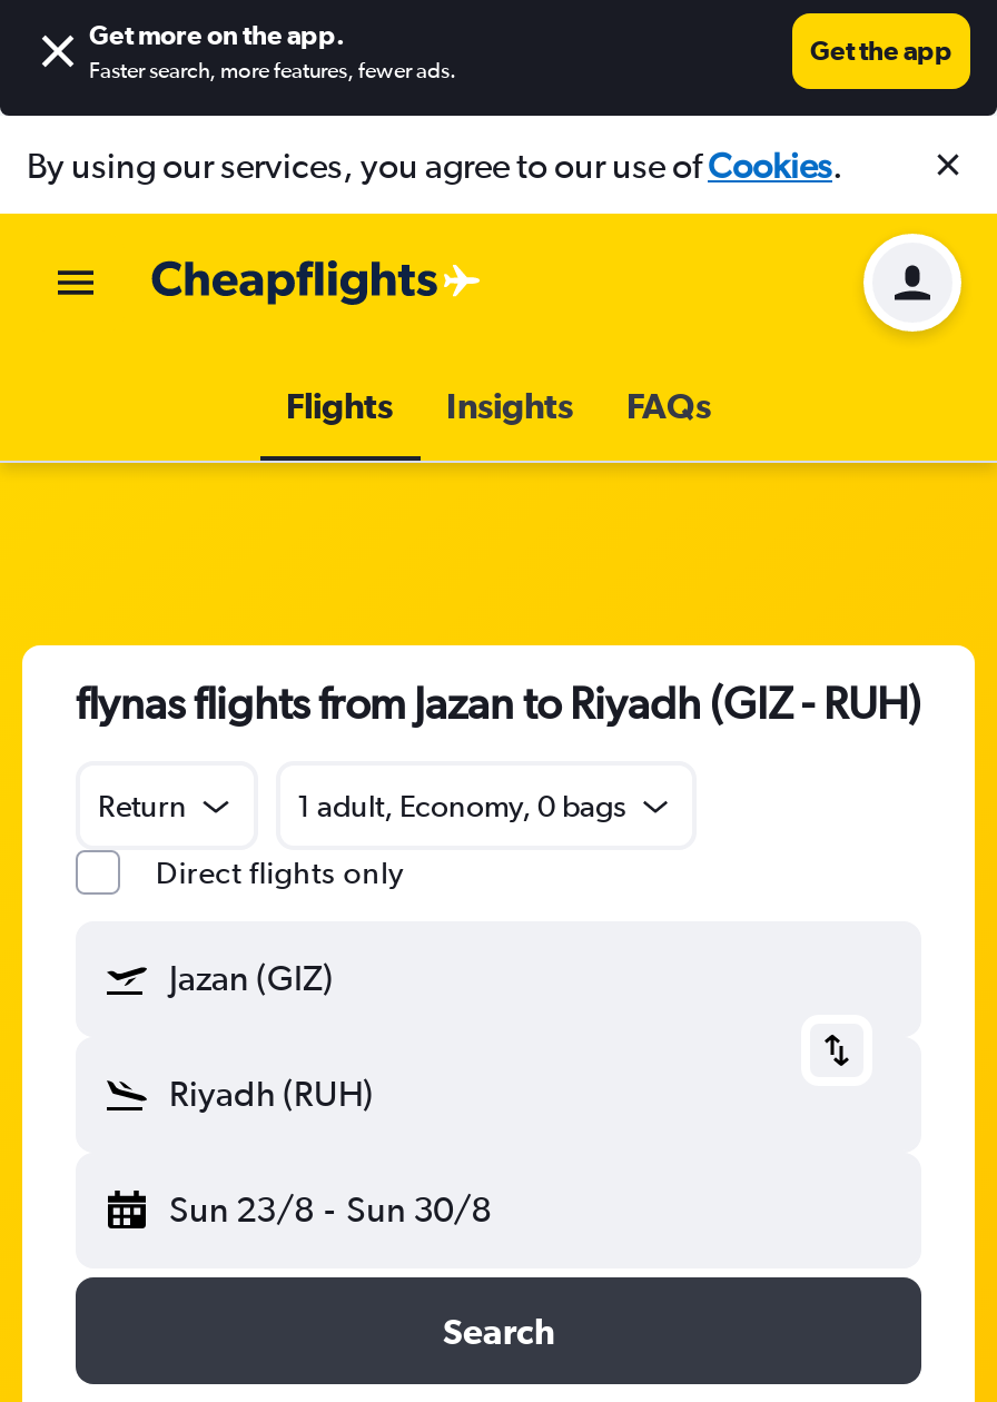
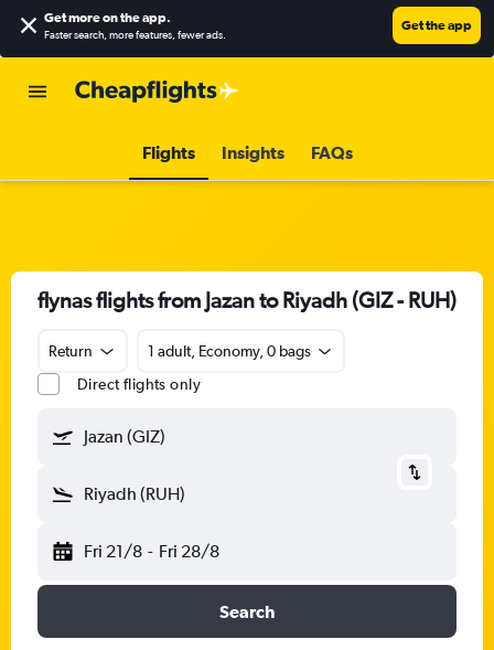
- By using our services, you agree to our use ofCookies.

- [image]

- Sun 23/8 - Sun 30/8
+ Fri 21/8 - Fri 28/8
